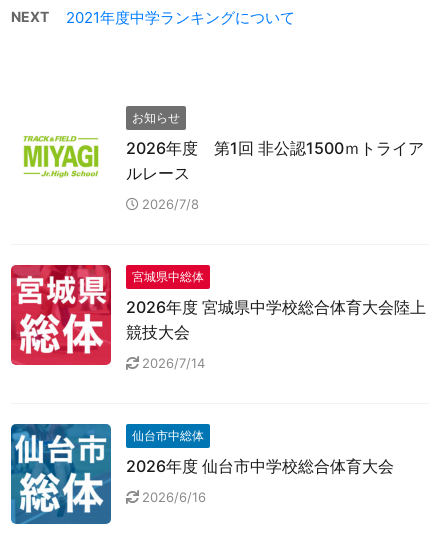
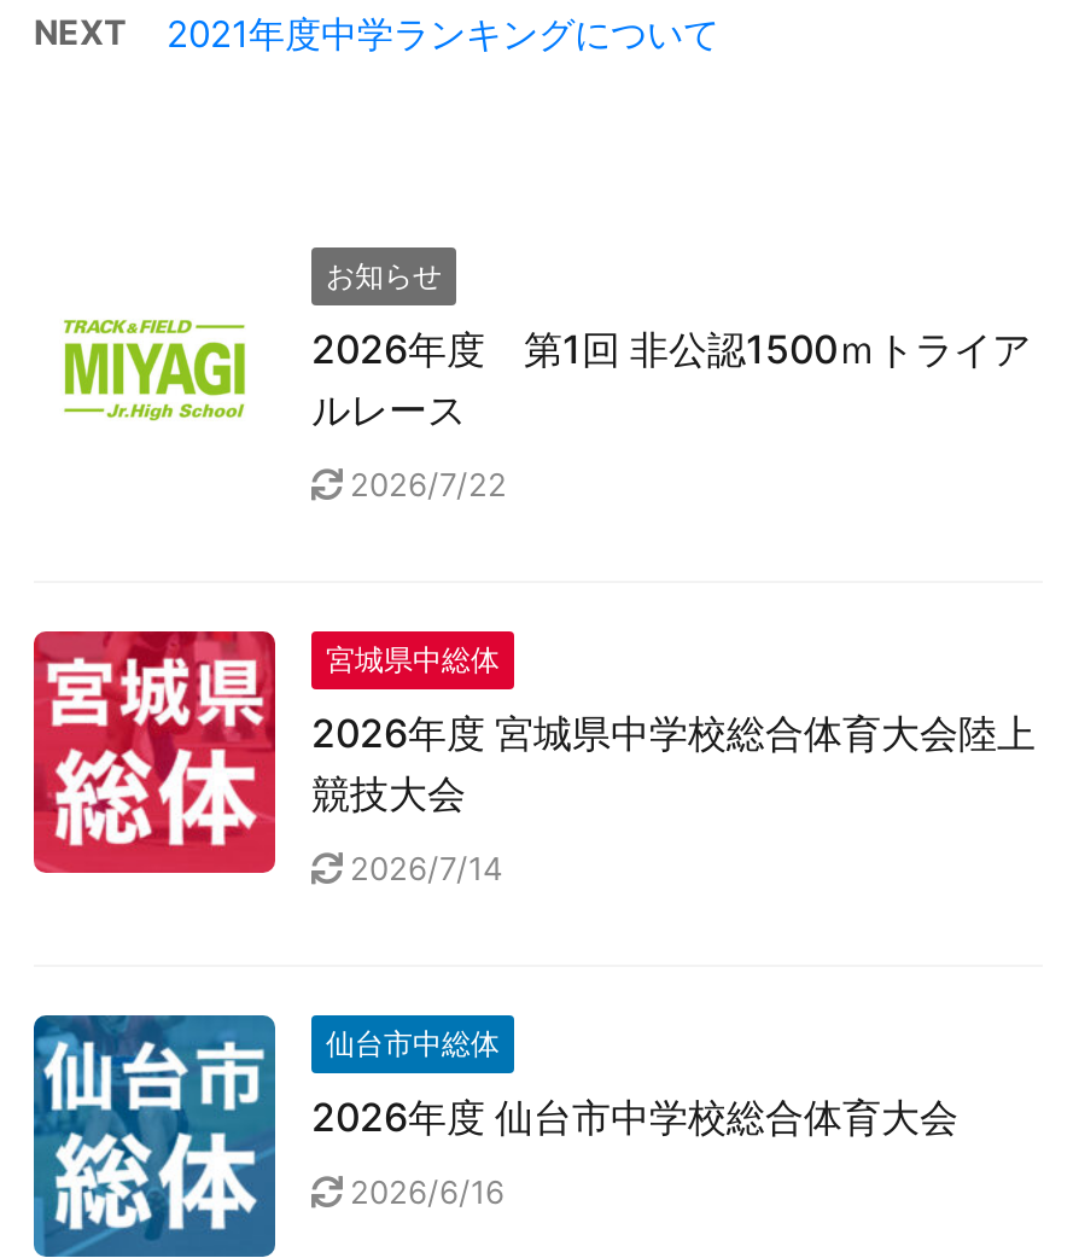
- 2026/7/8
+ 2026/7/22
